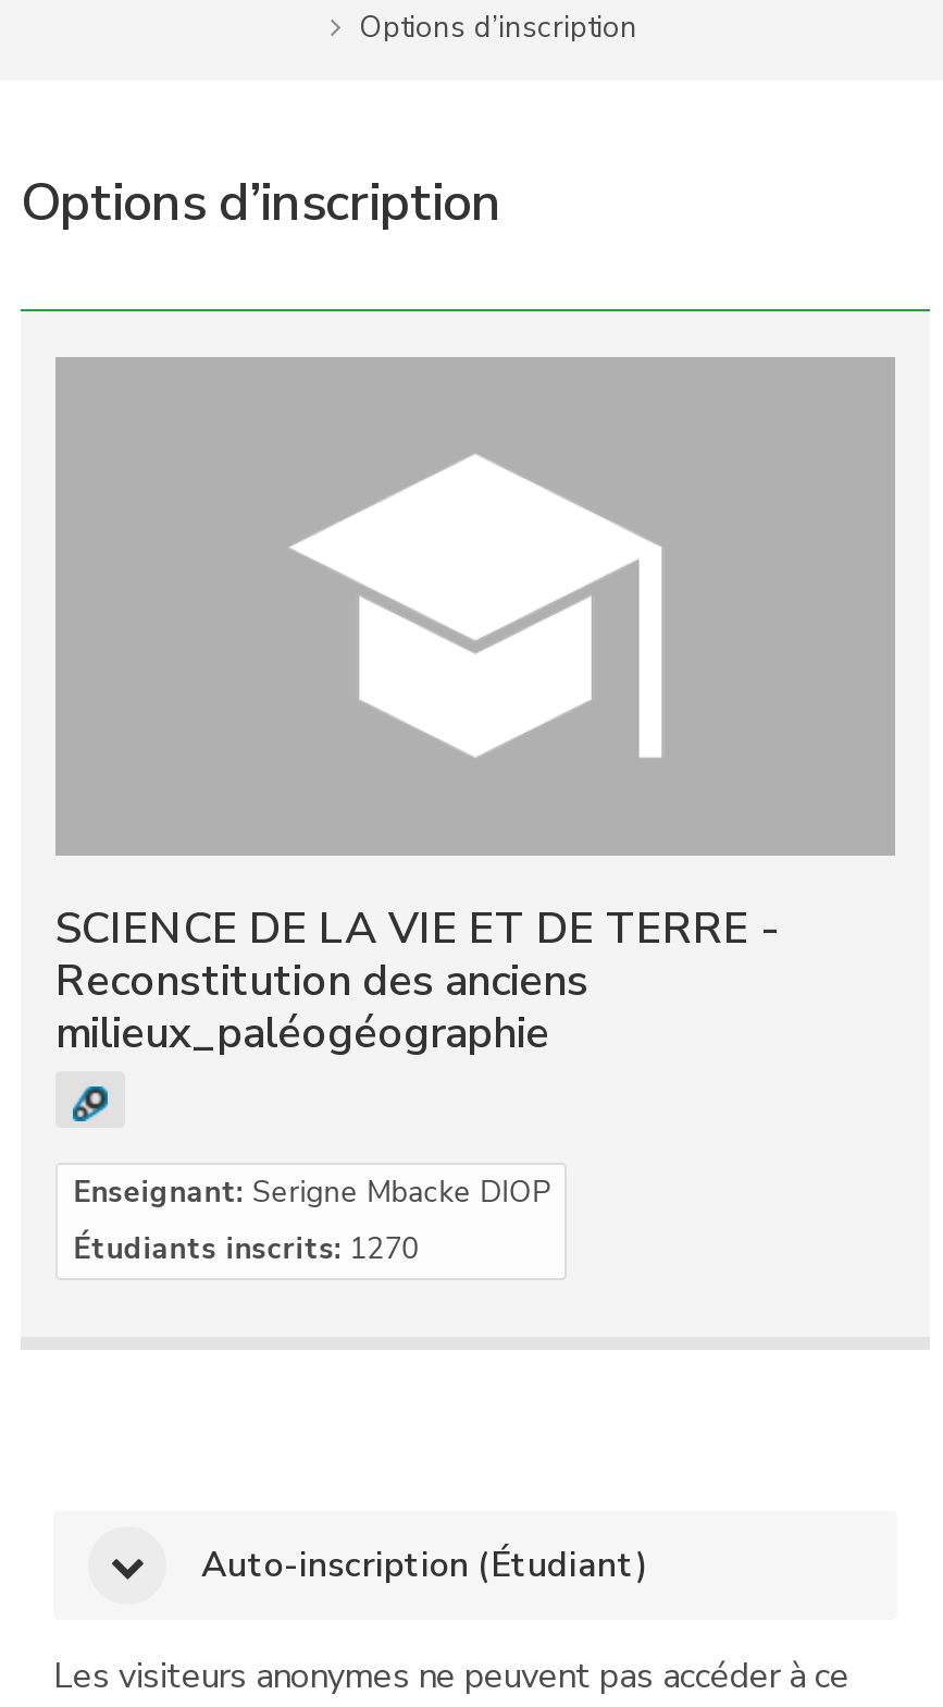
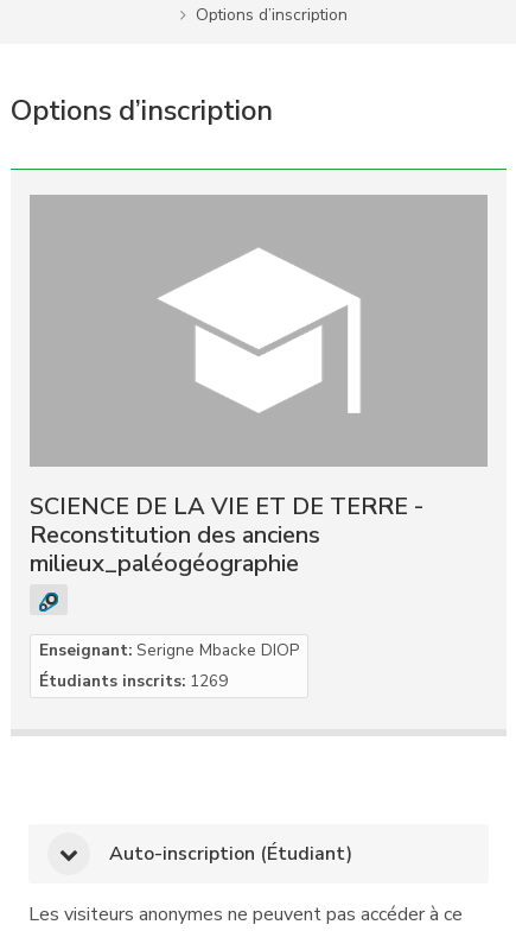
- Étudiants inscrits: 1270
+ Étudiants inscrits: 1269
